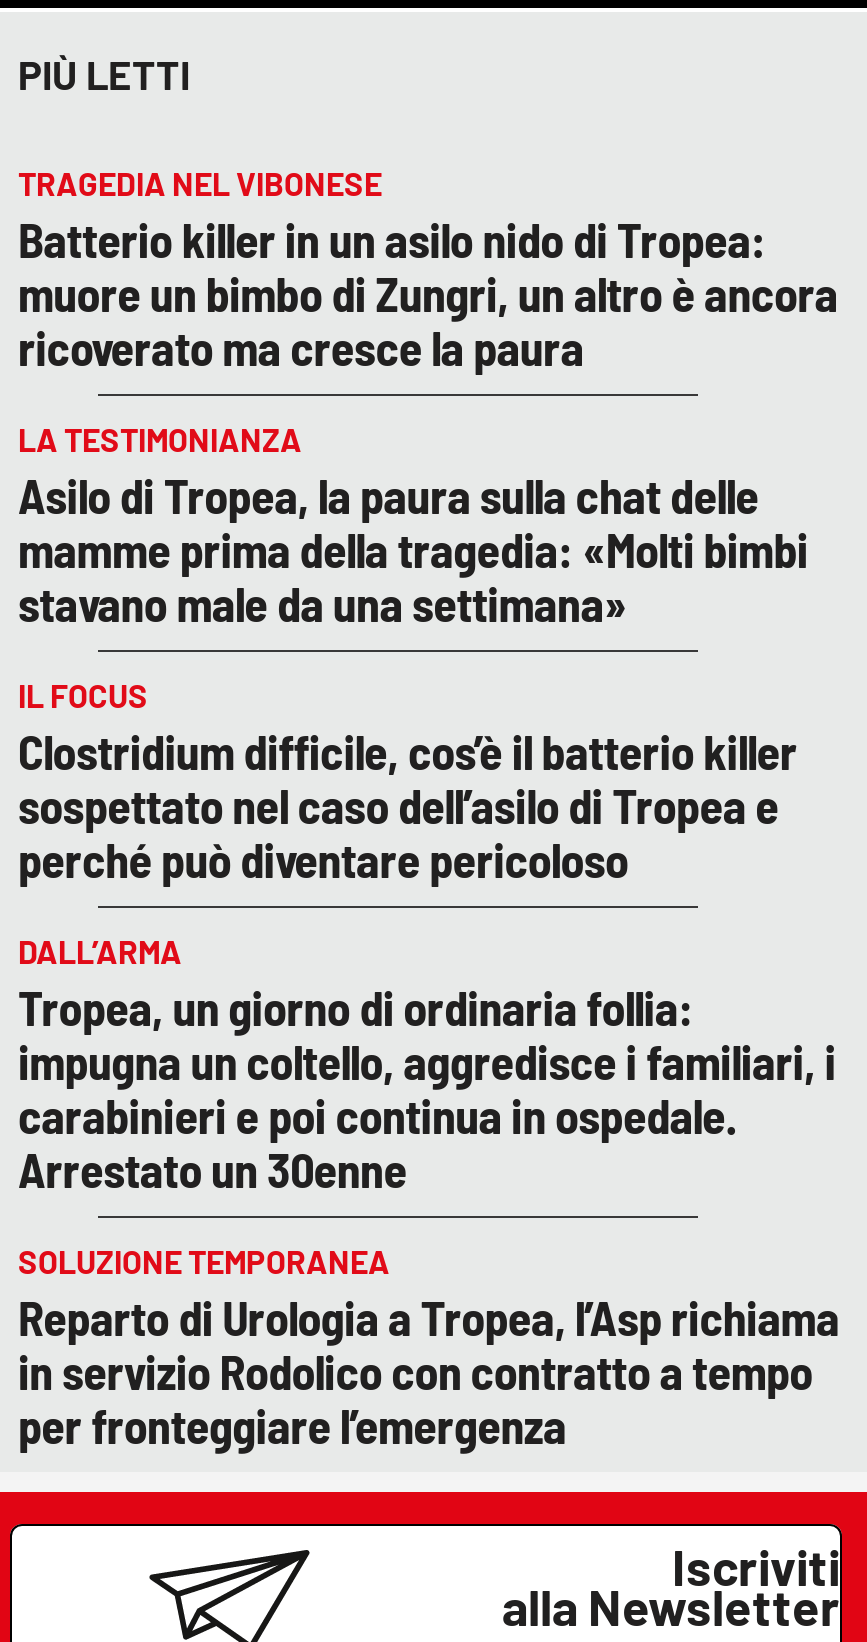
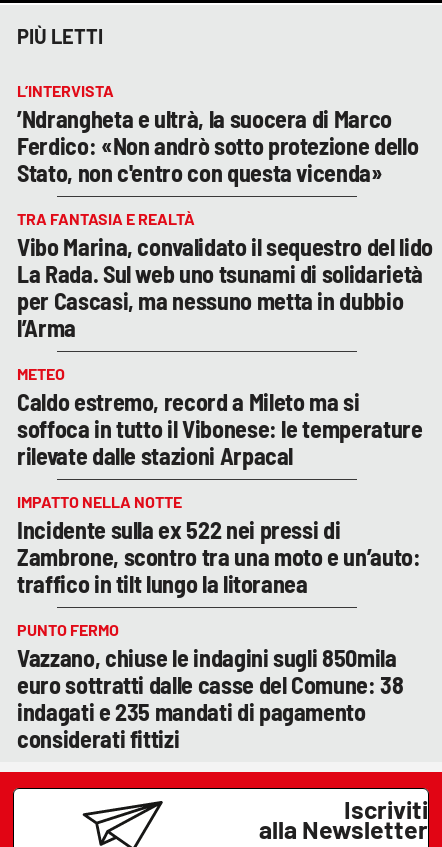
- TRAGEDIA NEL VIBONESE
- Batterio killer in un asilo nido di Tropea:
- muore un bimbo di Zungri, un altro è ancora
- ricoverato ma cresce la paura
+ L’INTERVISTA
+ ’Ndrangheta e ultrà, la suocera di Marco
+ Ferdico: «Non andrò sotto protezione dello
+ Stato, non c'entro con questa vicenda»

- LA TESTIMONIANZA
- Asilo di Tropea, la paura sulla chat delle
- mamme prima della tragedia: «Molti bimbi
- stavano male da una settimana»
+ TRA FANTASIA E REALTÀ
+ Vibo Marina, convalidato il sequestro del lido
+ La Rada. Sul web uno tsunami di solidarietà
+ per Cascasi, ma nessuno metta in dubbio
+ l’Arma

- IL FOCUS
- Clostridium difficile, cos’è il batterio killer
- sospettato nel caso dell’asilo di Tropea e
- perché può diventare pericoloso
+ METEO
+ Caldo estremo, record a Mileto ma si
+ soffoca in tutto il Vibonese: le temperature
+ rilevate dalle stazioni Arpacal

- DALL’ARMA
- Tropea, un giorno di ordinaria follia:
- impugna un coltello, aggredisce i familiari, i
- carabinieri e poi continua in ospedale.
- Arrestato un 30enne
+ IMPATTO NELLA NOTTE
+ Incidente sulla ex 522 nei pressi di
+ Zambrone, scontro tra una moto e un’auto:
+ traffico in tilt lungo la litoranea

- SOLUZIONE TEMPORANEA
- Reparto di Urologia a Tropea, l’Asp richiama
- in servizio Rodolico con contratto a tempo
- per fronteggiare l’emergenza
+ PUNTO FERMO
+ Vazzano, chiuse le indagini sugli 850mila
+ euro sottratti dalle casse del Comune: 38
+ indagati e 235 mandati di pagamento
+ considerati fittizi
